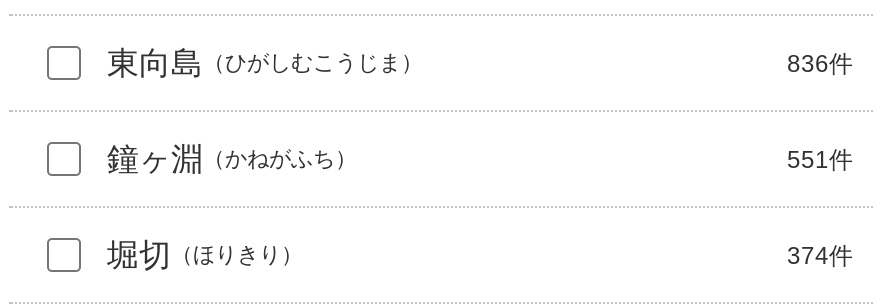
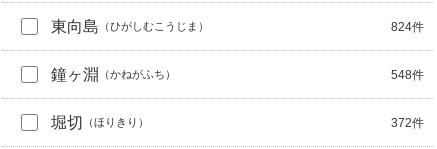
- 836件
+ 824件

- 551件
+ 548件

- 374件
+ 372件
